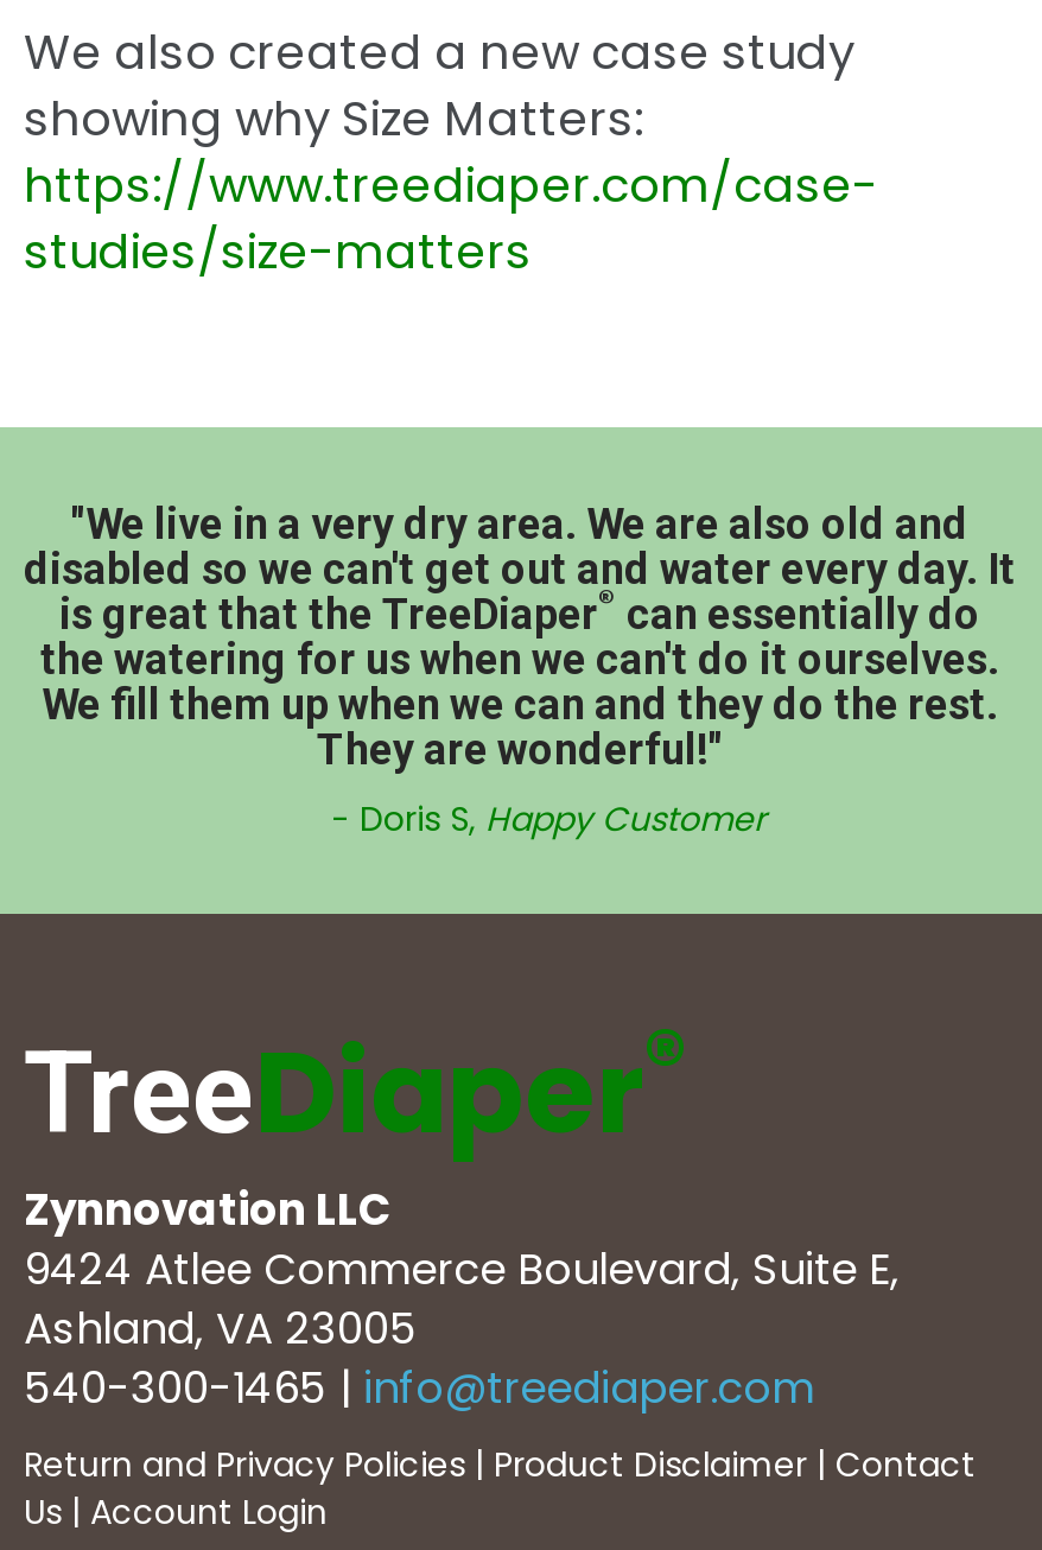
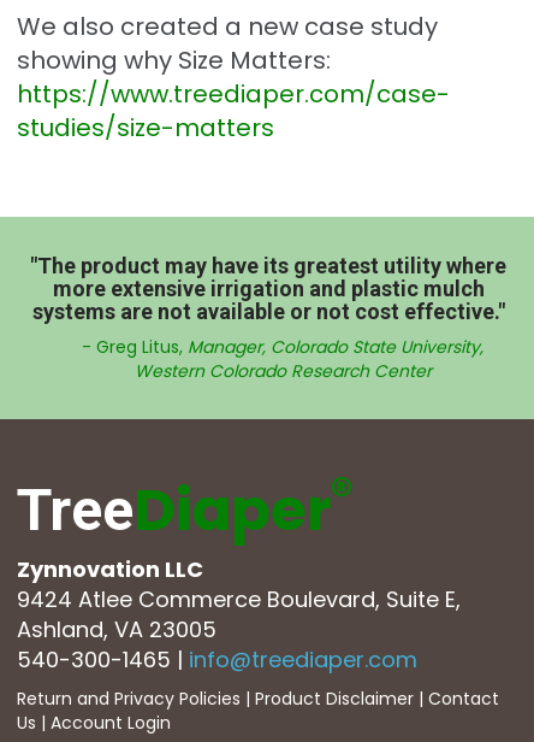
- "We live in a very dry area. We are also old and
- disabled so we can't get out and water every day. It
- is great that the TreeDiaper®can essentially do
- the watering for us when we can't do it ourselves.
- We fill them up when we can and they do the rest.
- They are wonderful!"
- - Doris S, Happy Customer
+ "The product may have its greatest utility where
+ more extensive irrigation and plastic mulch
+ systems are not available or not cost effective."
+ - Greg Litus, Manager, Colorado State University,
+ Western Colorado Research Center
